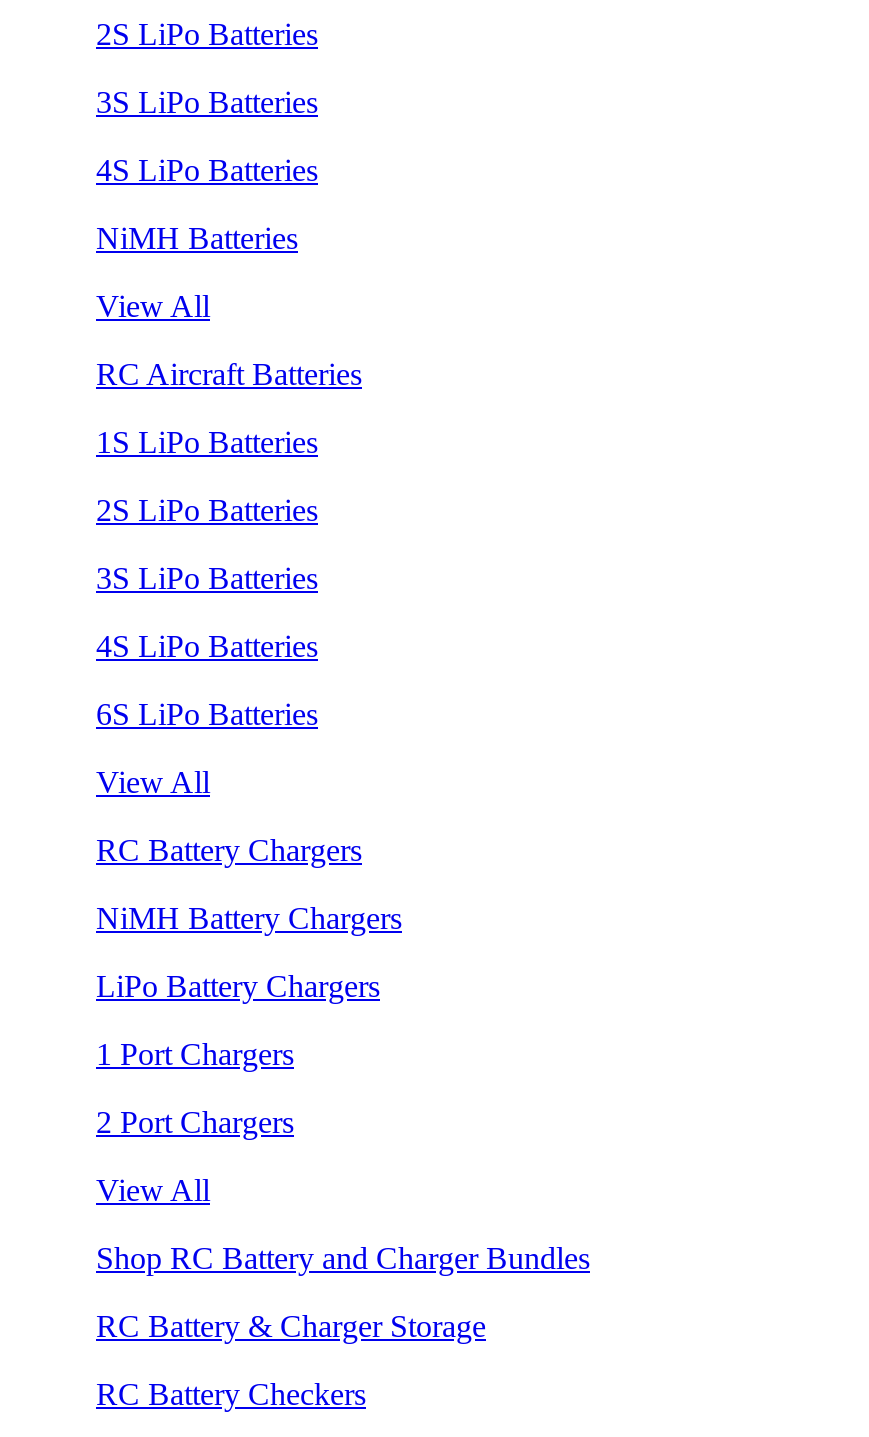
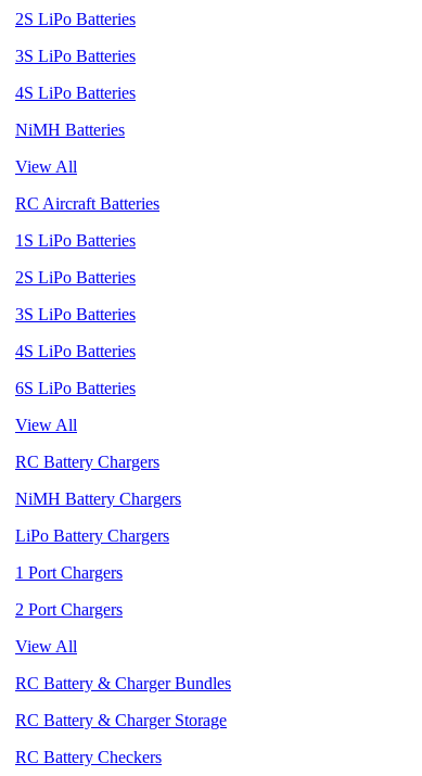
- Shop RC Battery and Charger Bundles
+ RC Battery & Charger Bundles
